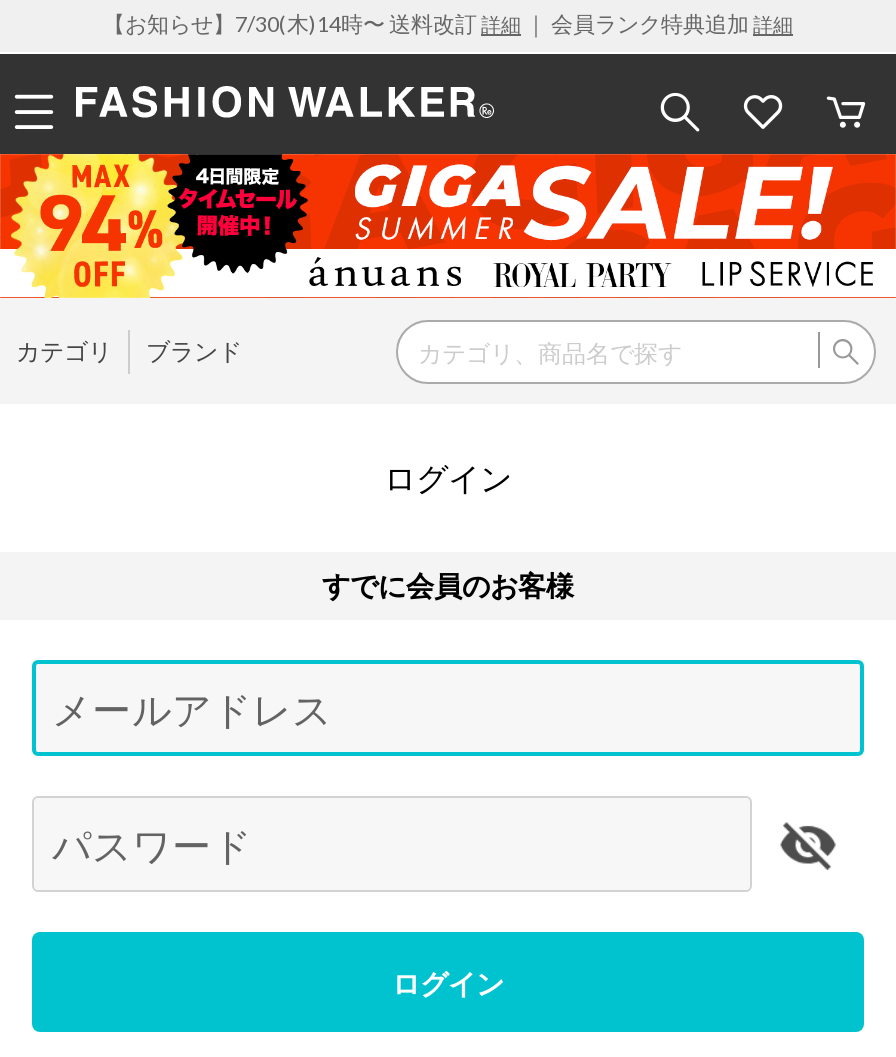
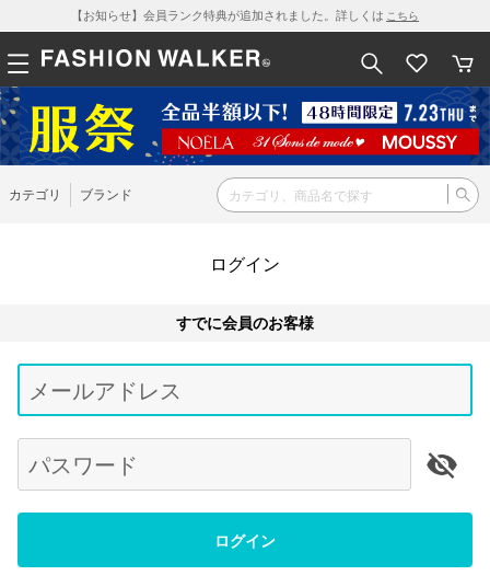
- 【お知らせ】7/30(木)14時〜 送料改訂詳細｜ 会員ランク特典追加詳細
+ 【お知らせ】会員ランク特典が追加されました。詳しくはこちら

- [image]
+ [image]
